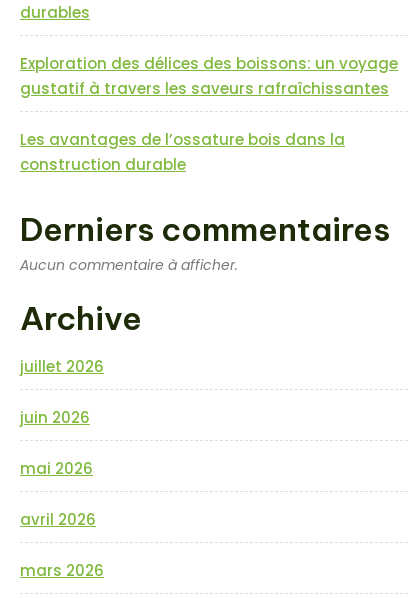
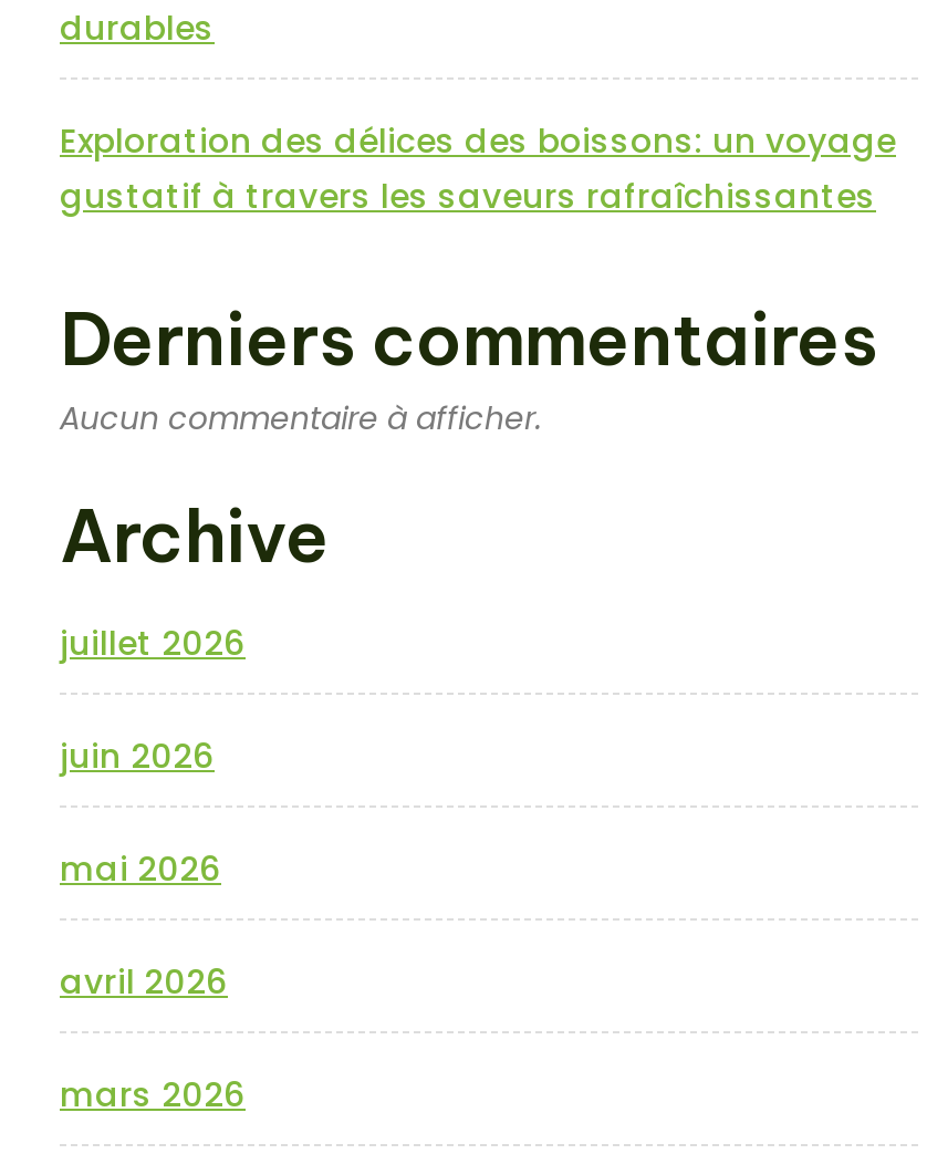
- Les avantages de l’ossature bois dans la
- construction durable
